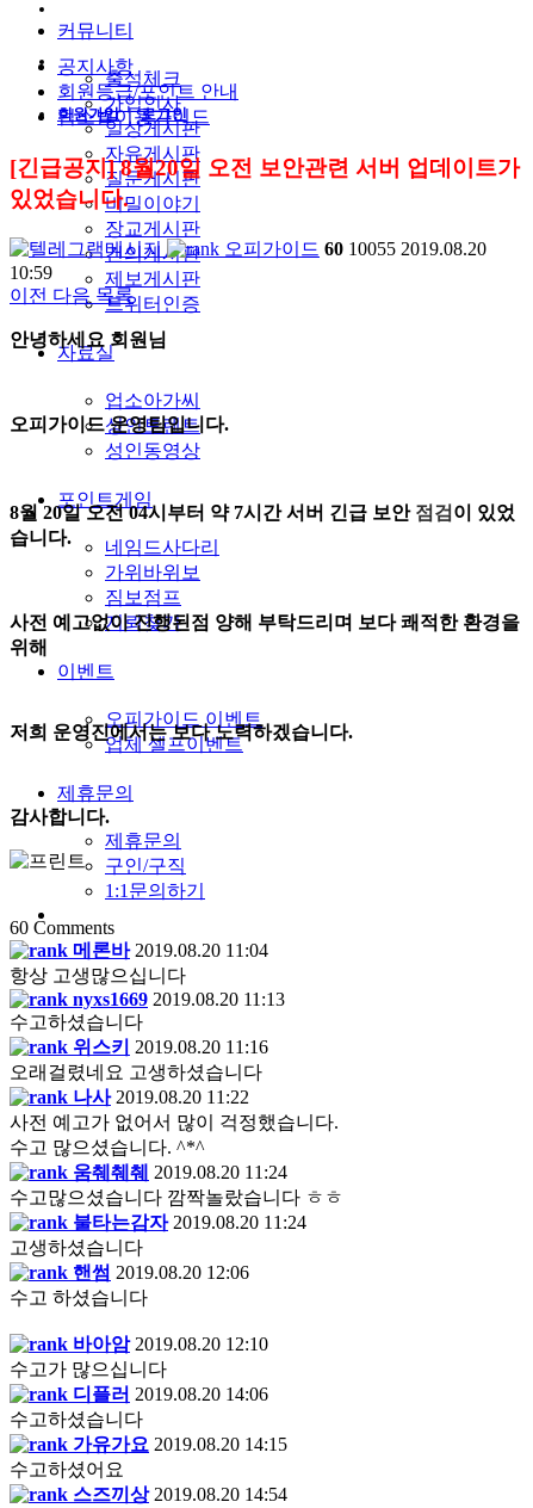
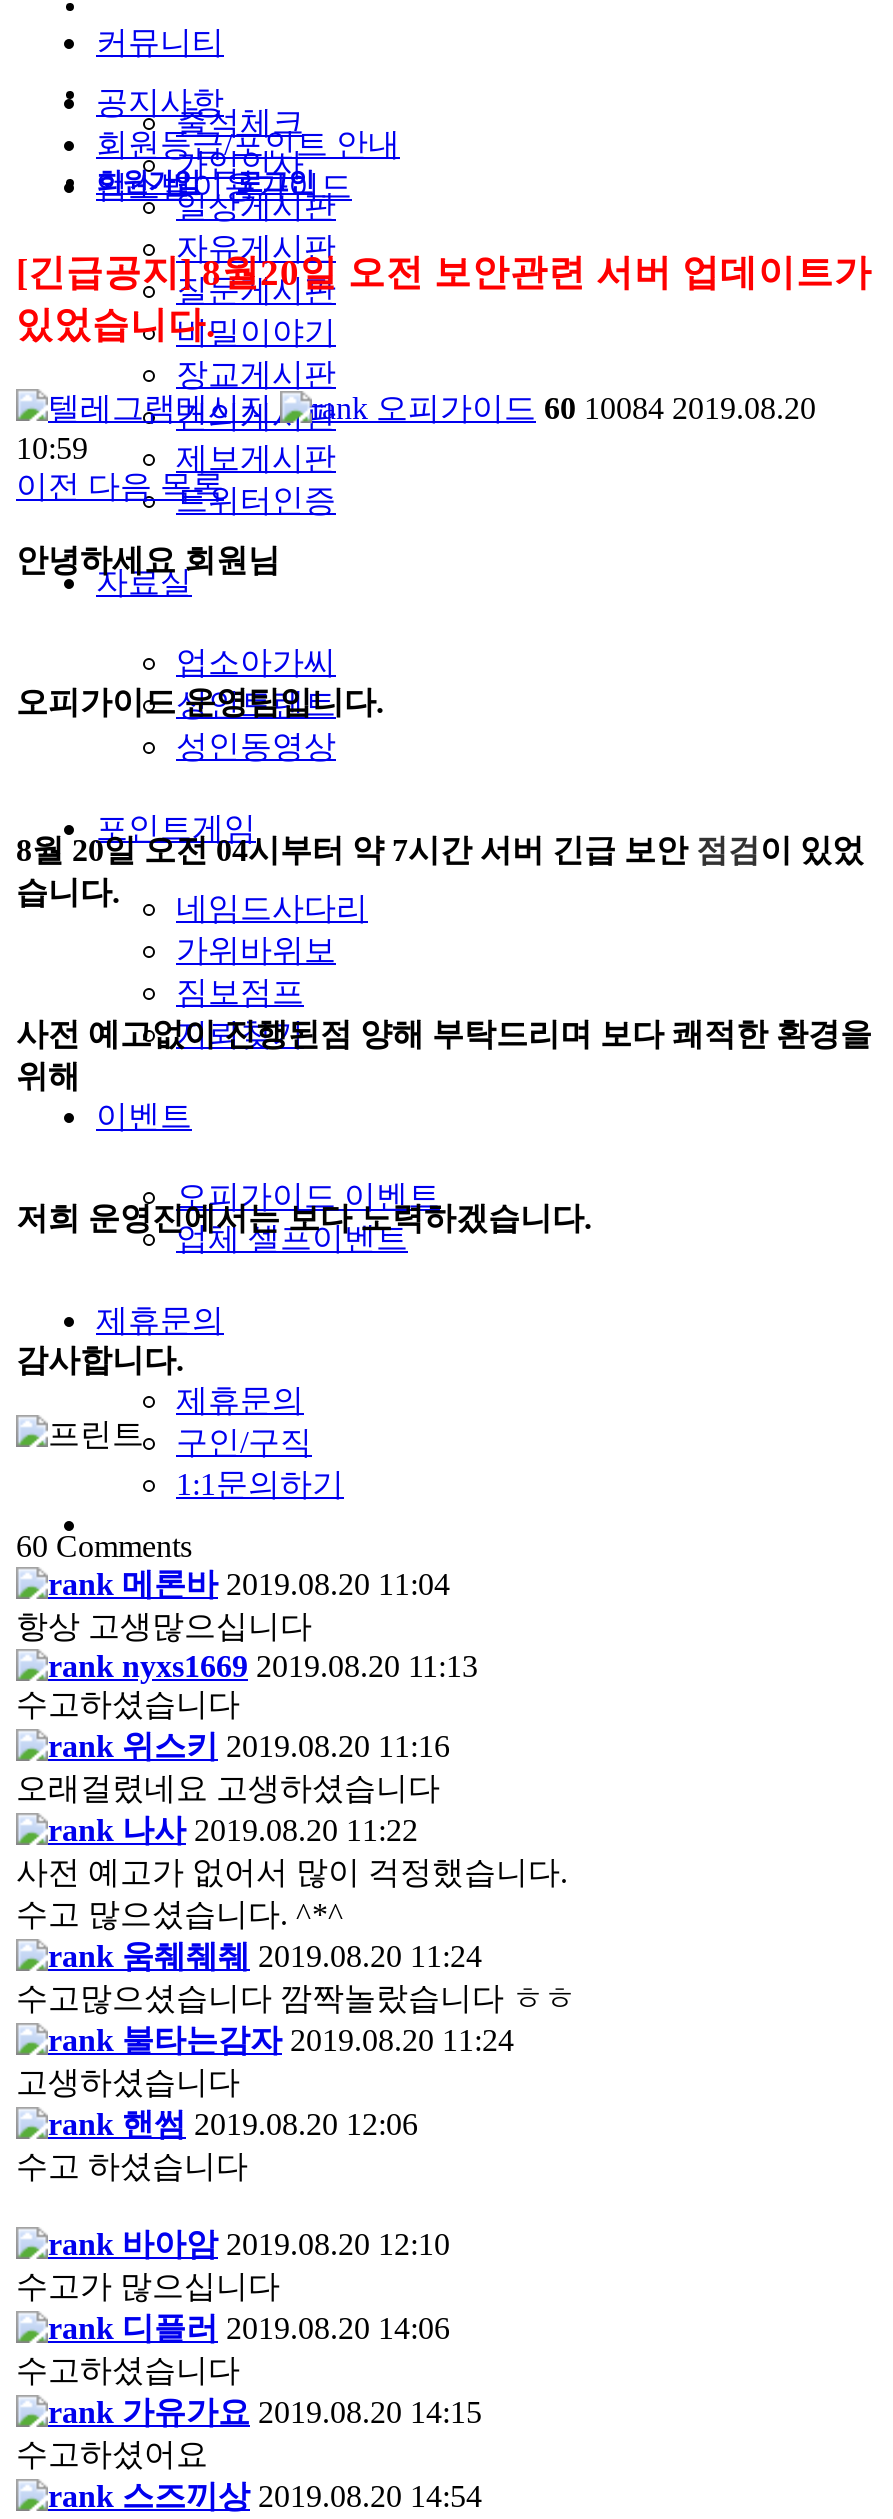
- 오피가이드 60 10055 2019.08.20
+ 오피가이드 60 10084 2019.08.20
